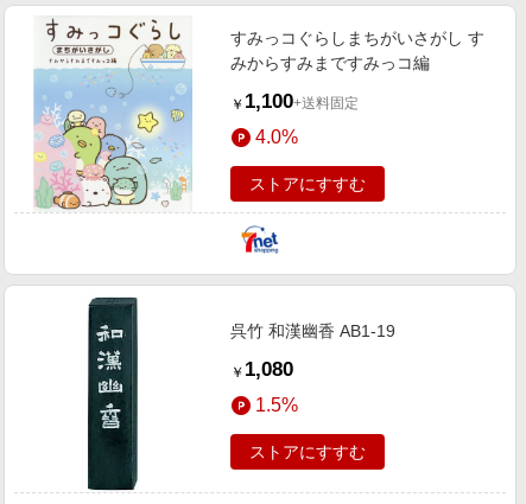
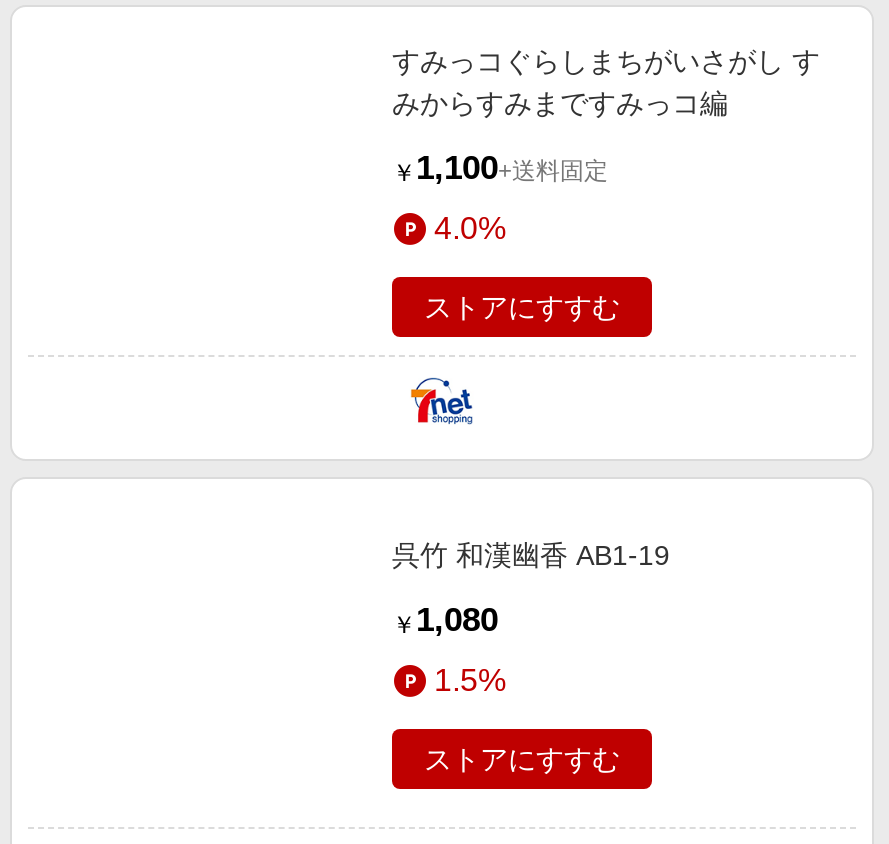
- [image]

- [image]
